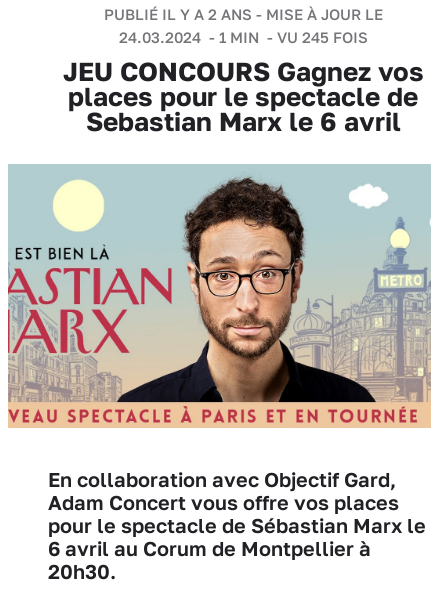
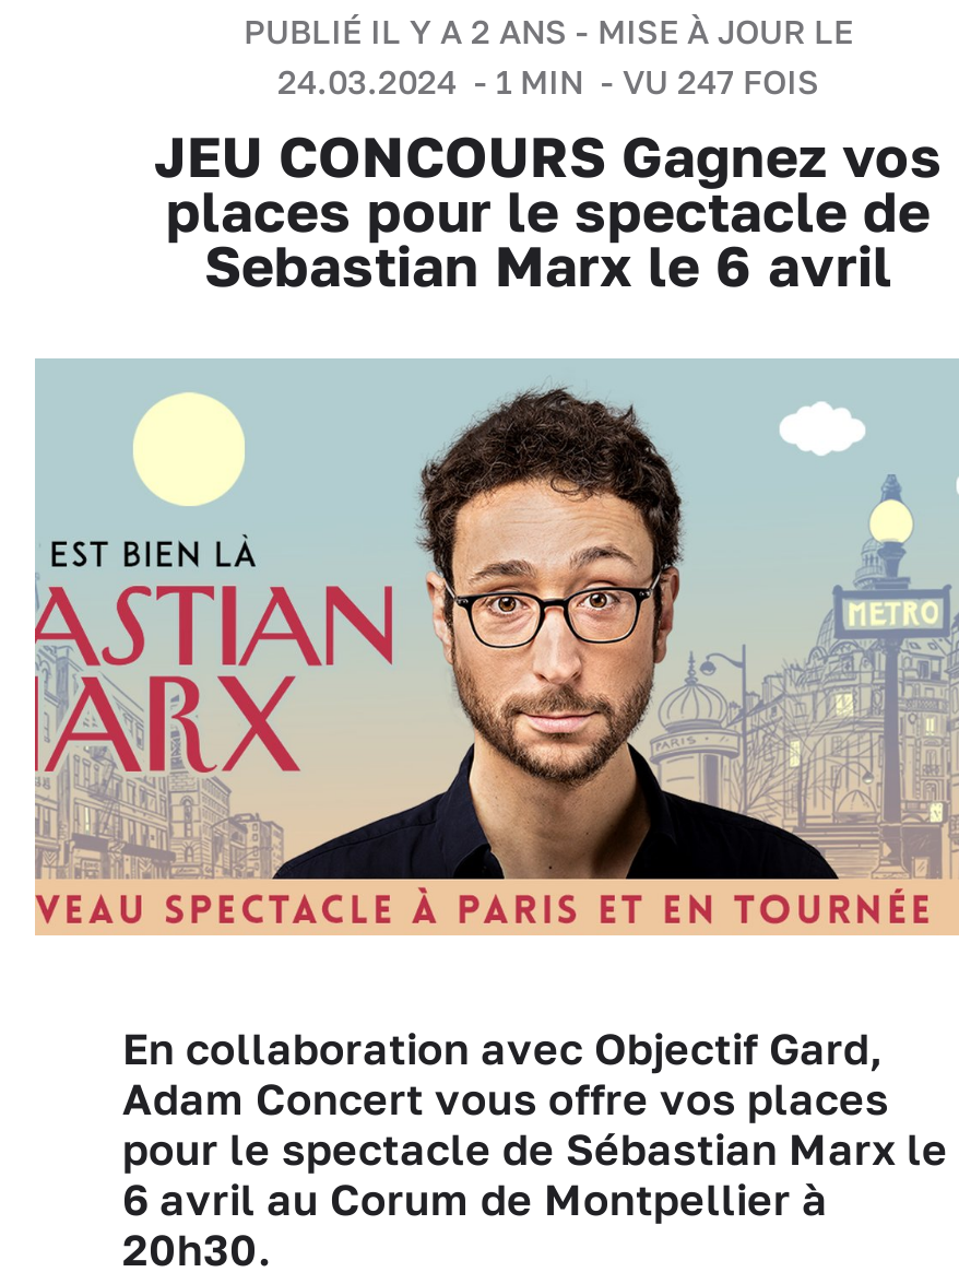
- 24.03.2024 - 1 MIN - VU 245 FOIS
+ 24.03.2024 - 1 MIN - VU 247 FOIS
